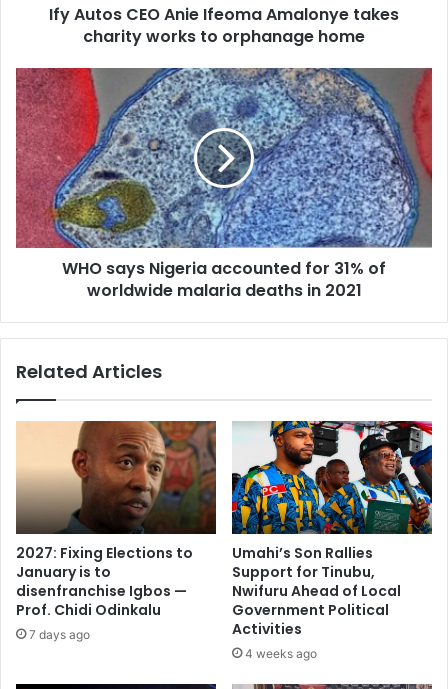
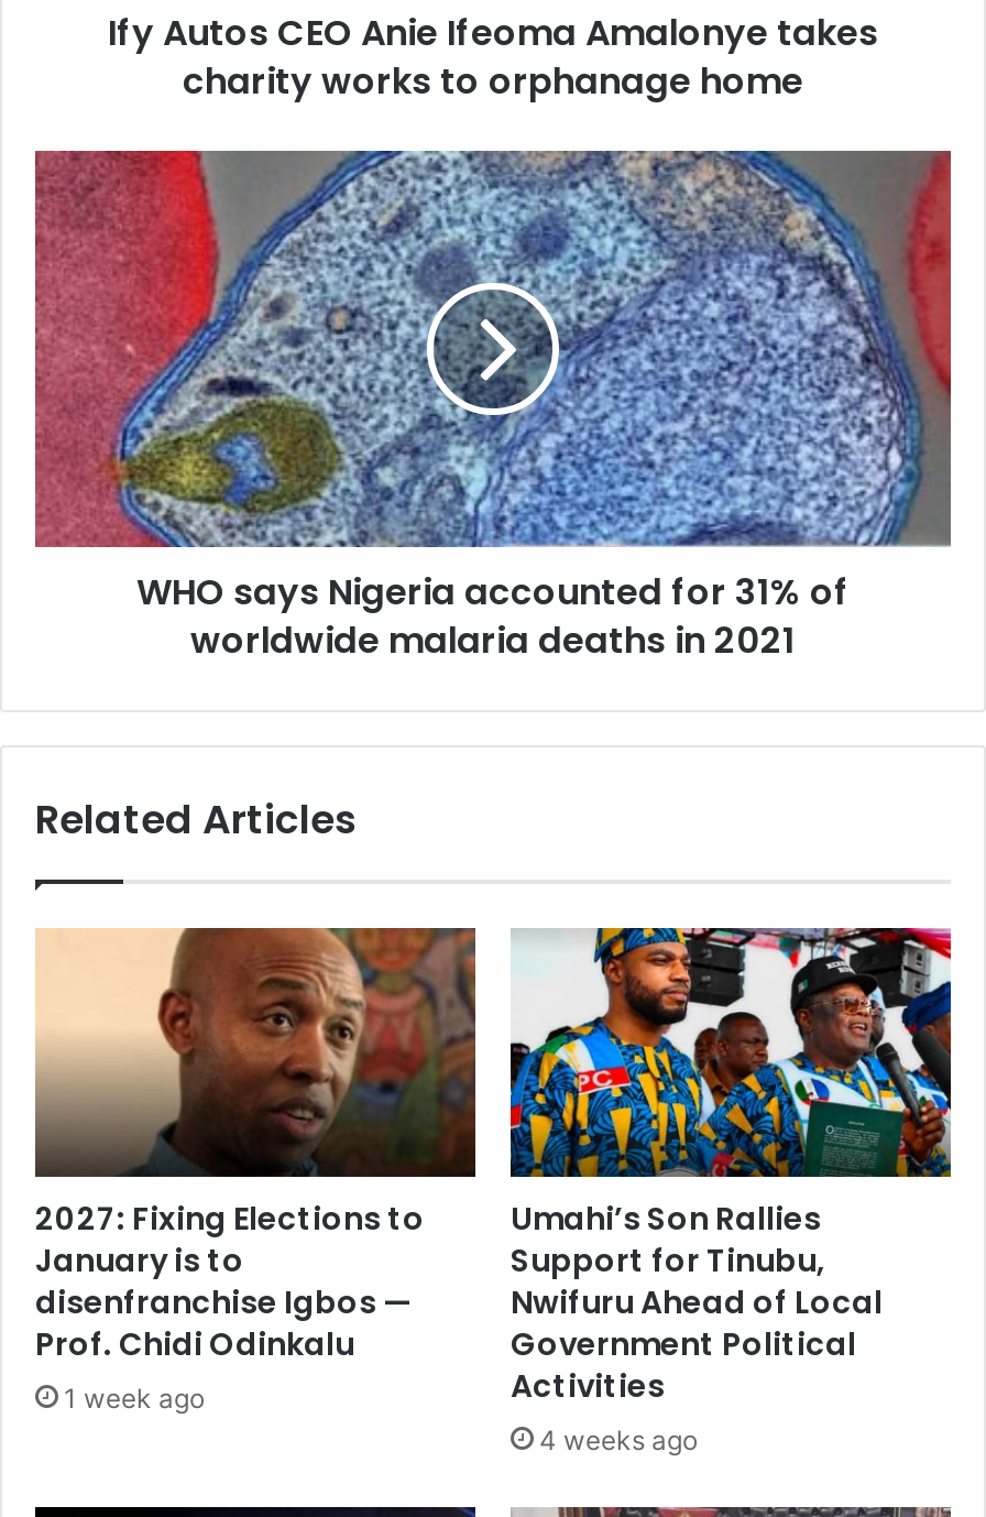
- 7 days ago
+ 1 week ago
